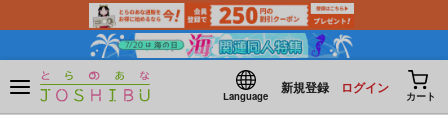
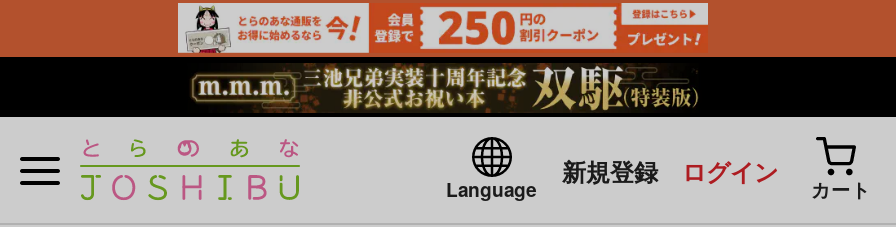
- [image]
+ [image]
